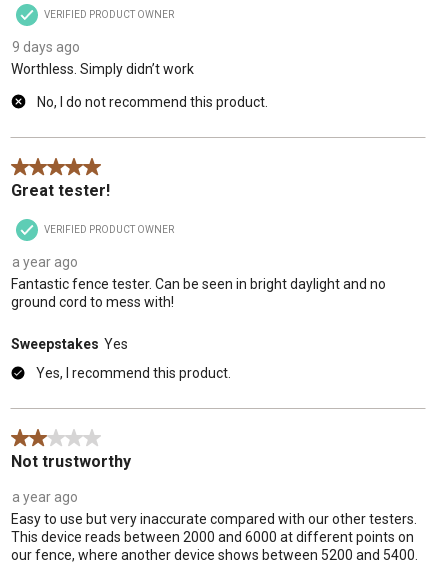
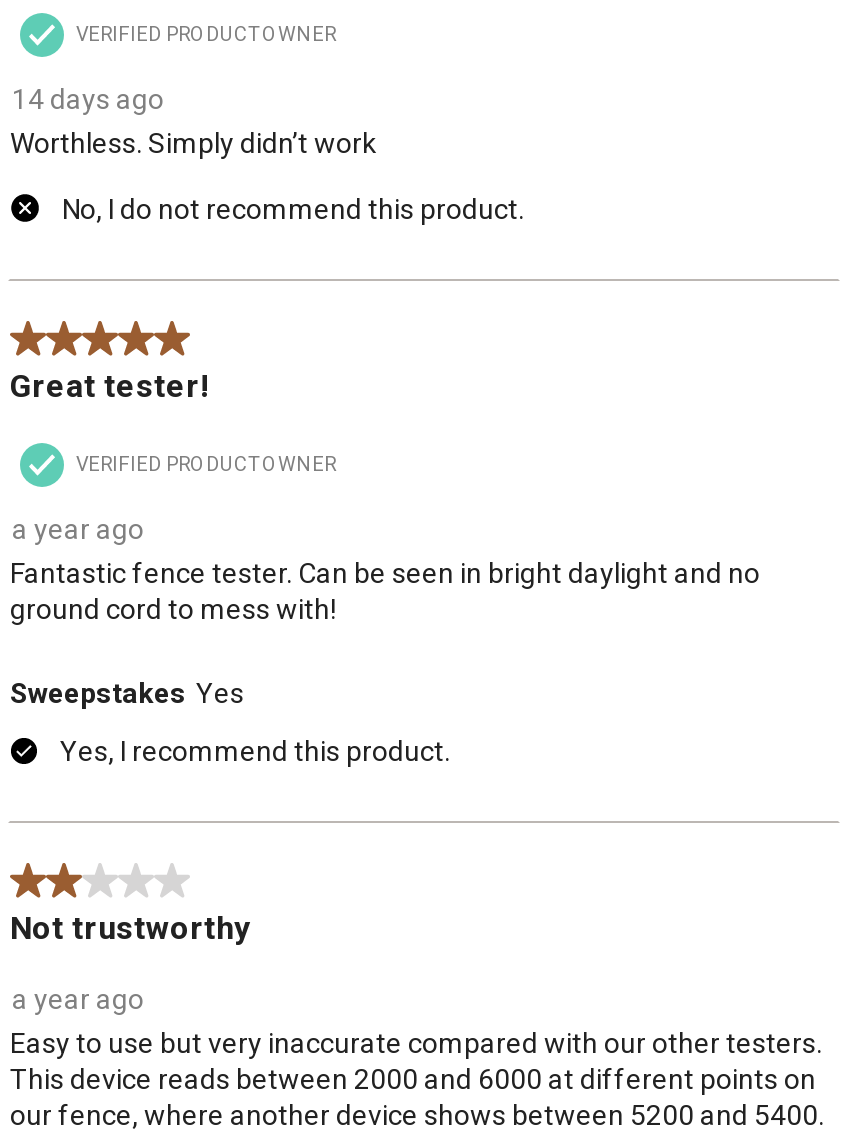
- 9 days ago
+ 14 days ago
